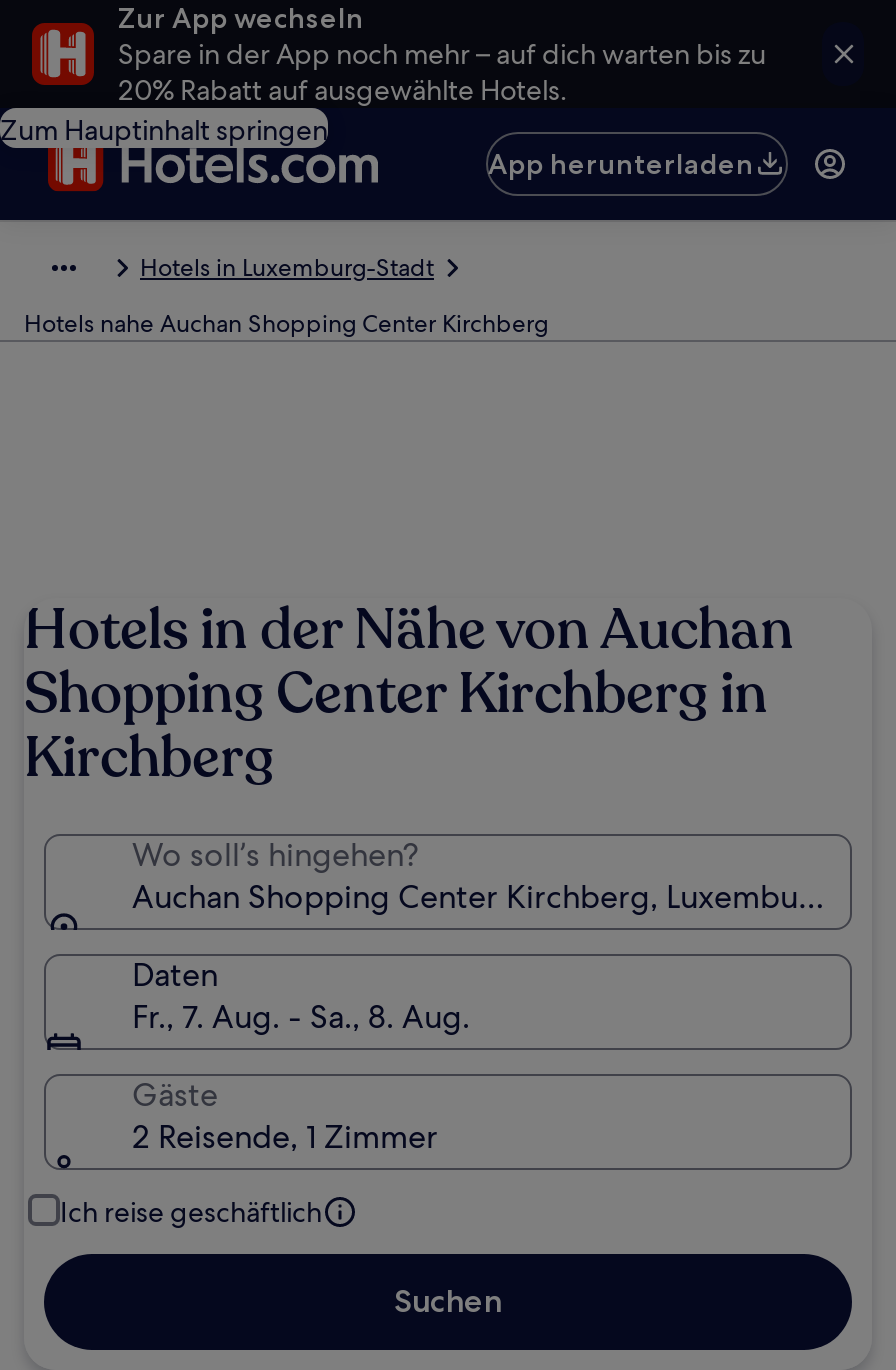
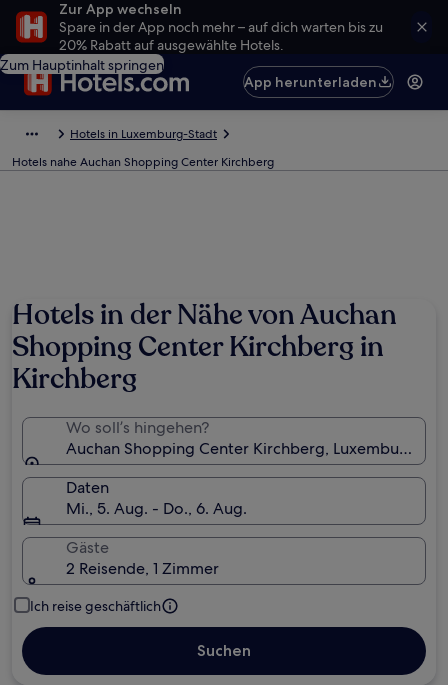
- Fr., 7. Aug. - Sa., 8. Aug.
+ Mi., 5. Aug. - Do., 6. Aug.
